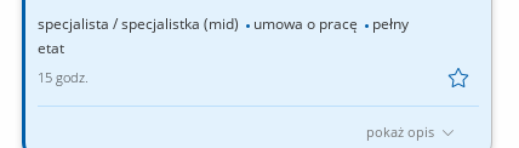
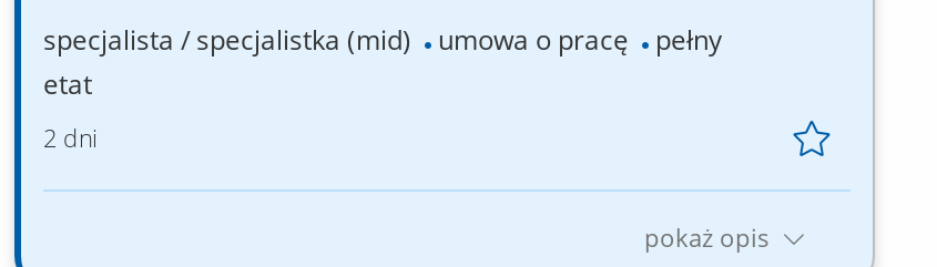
- 15 godz.
+ 2 dni
